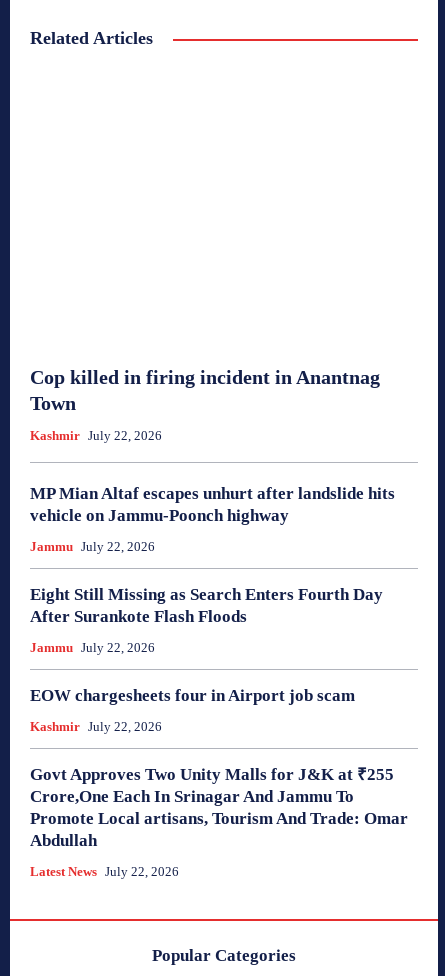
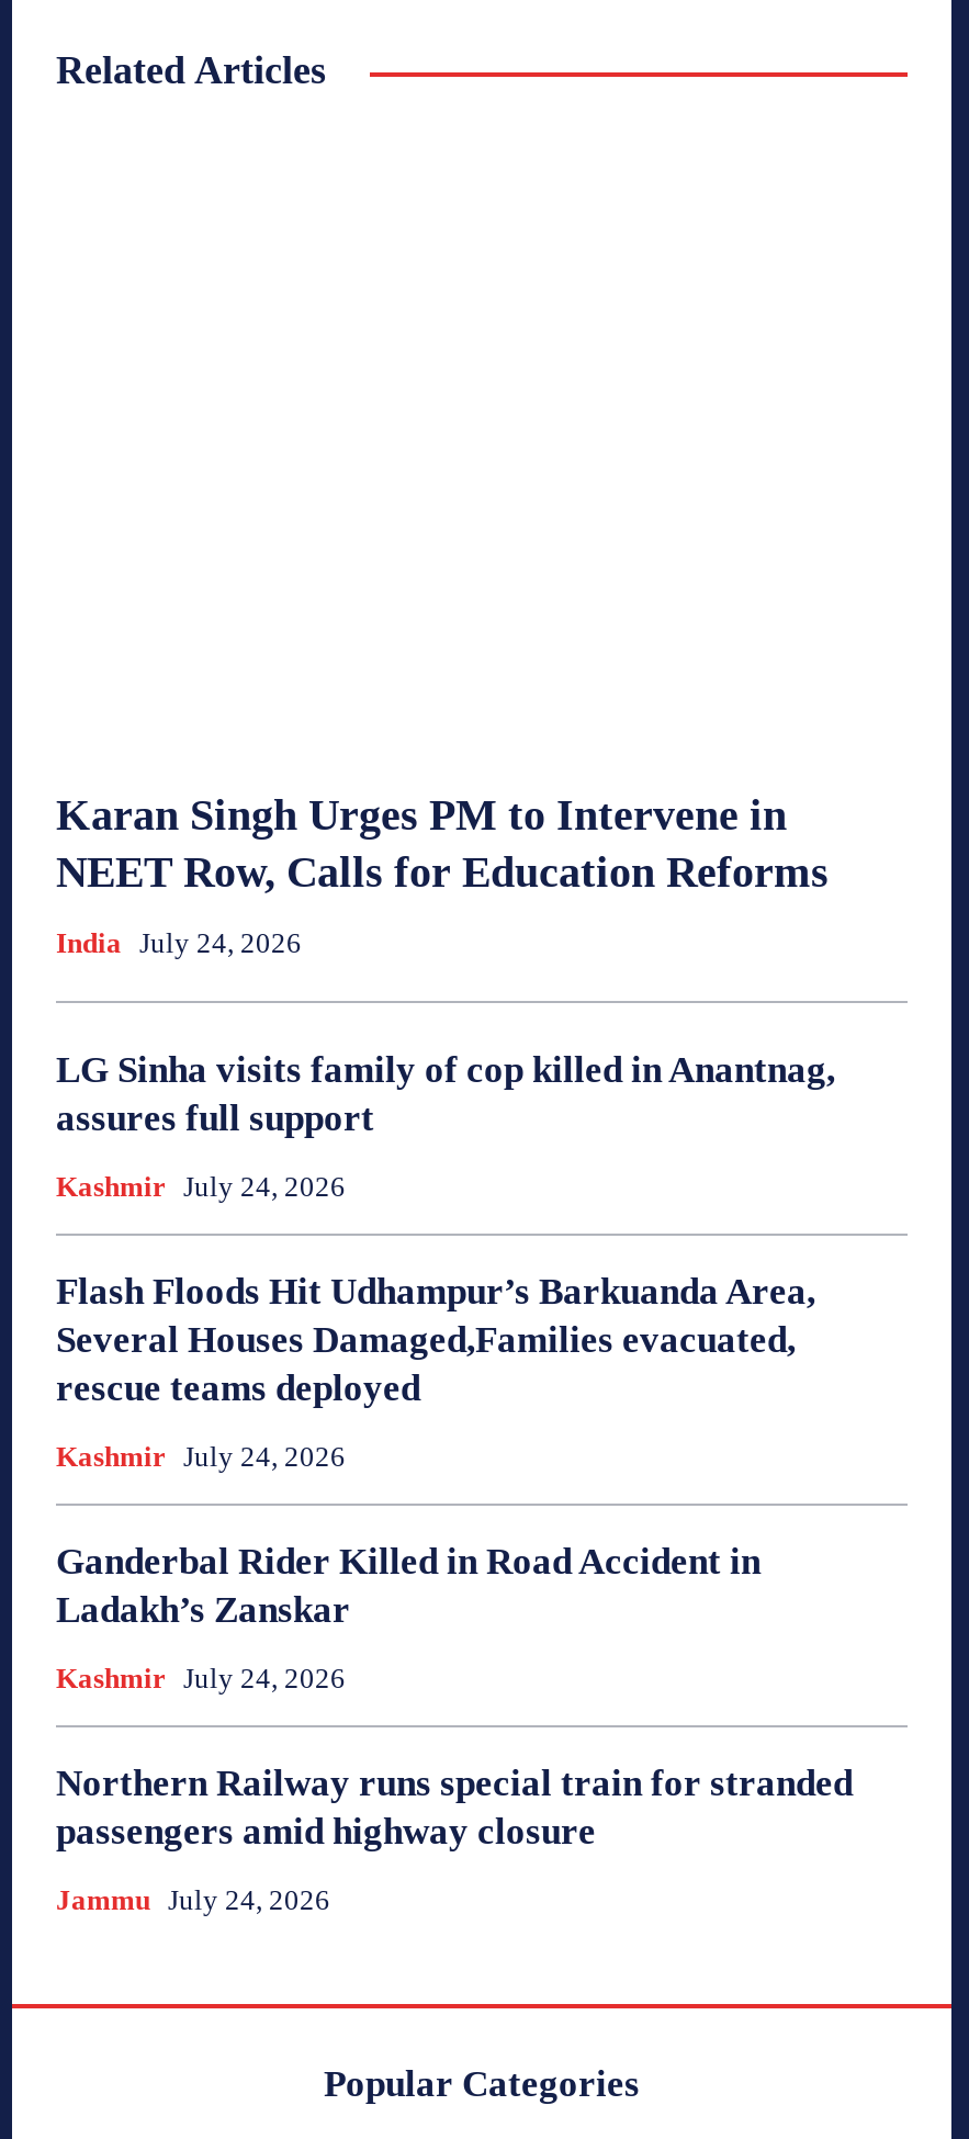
- Cop killed in firing incident in Anantnag
- Town
+ Karan Singh Urges PM to Intervene in
+ NEET Row, Calls for Education Reforms

- Kashmir July 22, 2026
+ India July 24, 2026

- MP Mian Altaf escapes unhurt after landslide hits
- vehicle on Jammu-Poonch highway
+ LG Sinha visits family of cop killed in Anantnag,
+ assures full support

- Jammu July 22, 2026
+ Kashmir July 24, 2026

- Eight Still Missing as Search Enters Fourth Day
- After Surankote Flash Floods
+ Flash Floods Hit Udhampur’s Barkuanda Area,
+ Several Houses Damaged,Families evacuated,
+ rescue teams deployed

- Jammu July 22, 2026
+ Kashmir July 24, 2026

- EOW chargesheets four in Airport job scam
+ Ganderbal Rider Killed in Road Accident in
+ Ladakh’s Zanskar

- Kashmir July 22, 2026
+ Kashmir July 24, 2026

- Govt Approves Two Unity Malls for J&K at ₹255
- Crore,One Each In Srinagar And Jammu To
- Promote Local artisans, Tourism And Trade: Omar
- Abdullah
+ Northern Railway runs special train for stranded
+ passengers amid highway closure

- Latest News July 22, 2026
+ Jammu July 24, 2026
